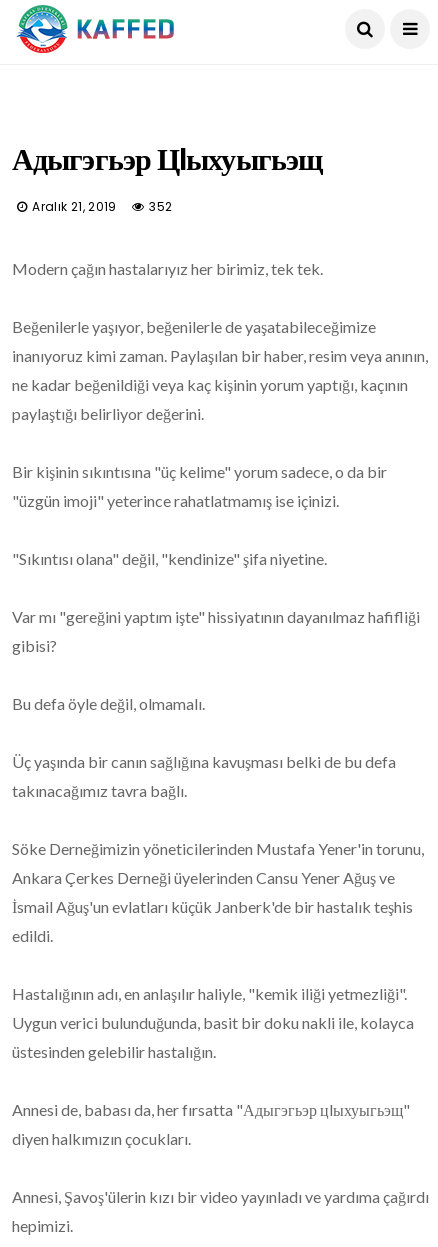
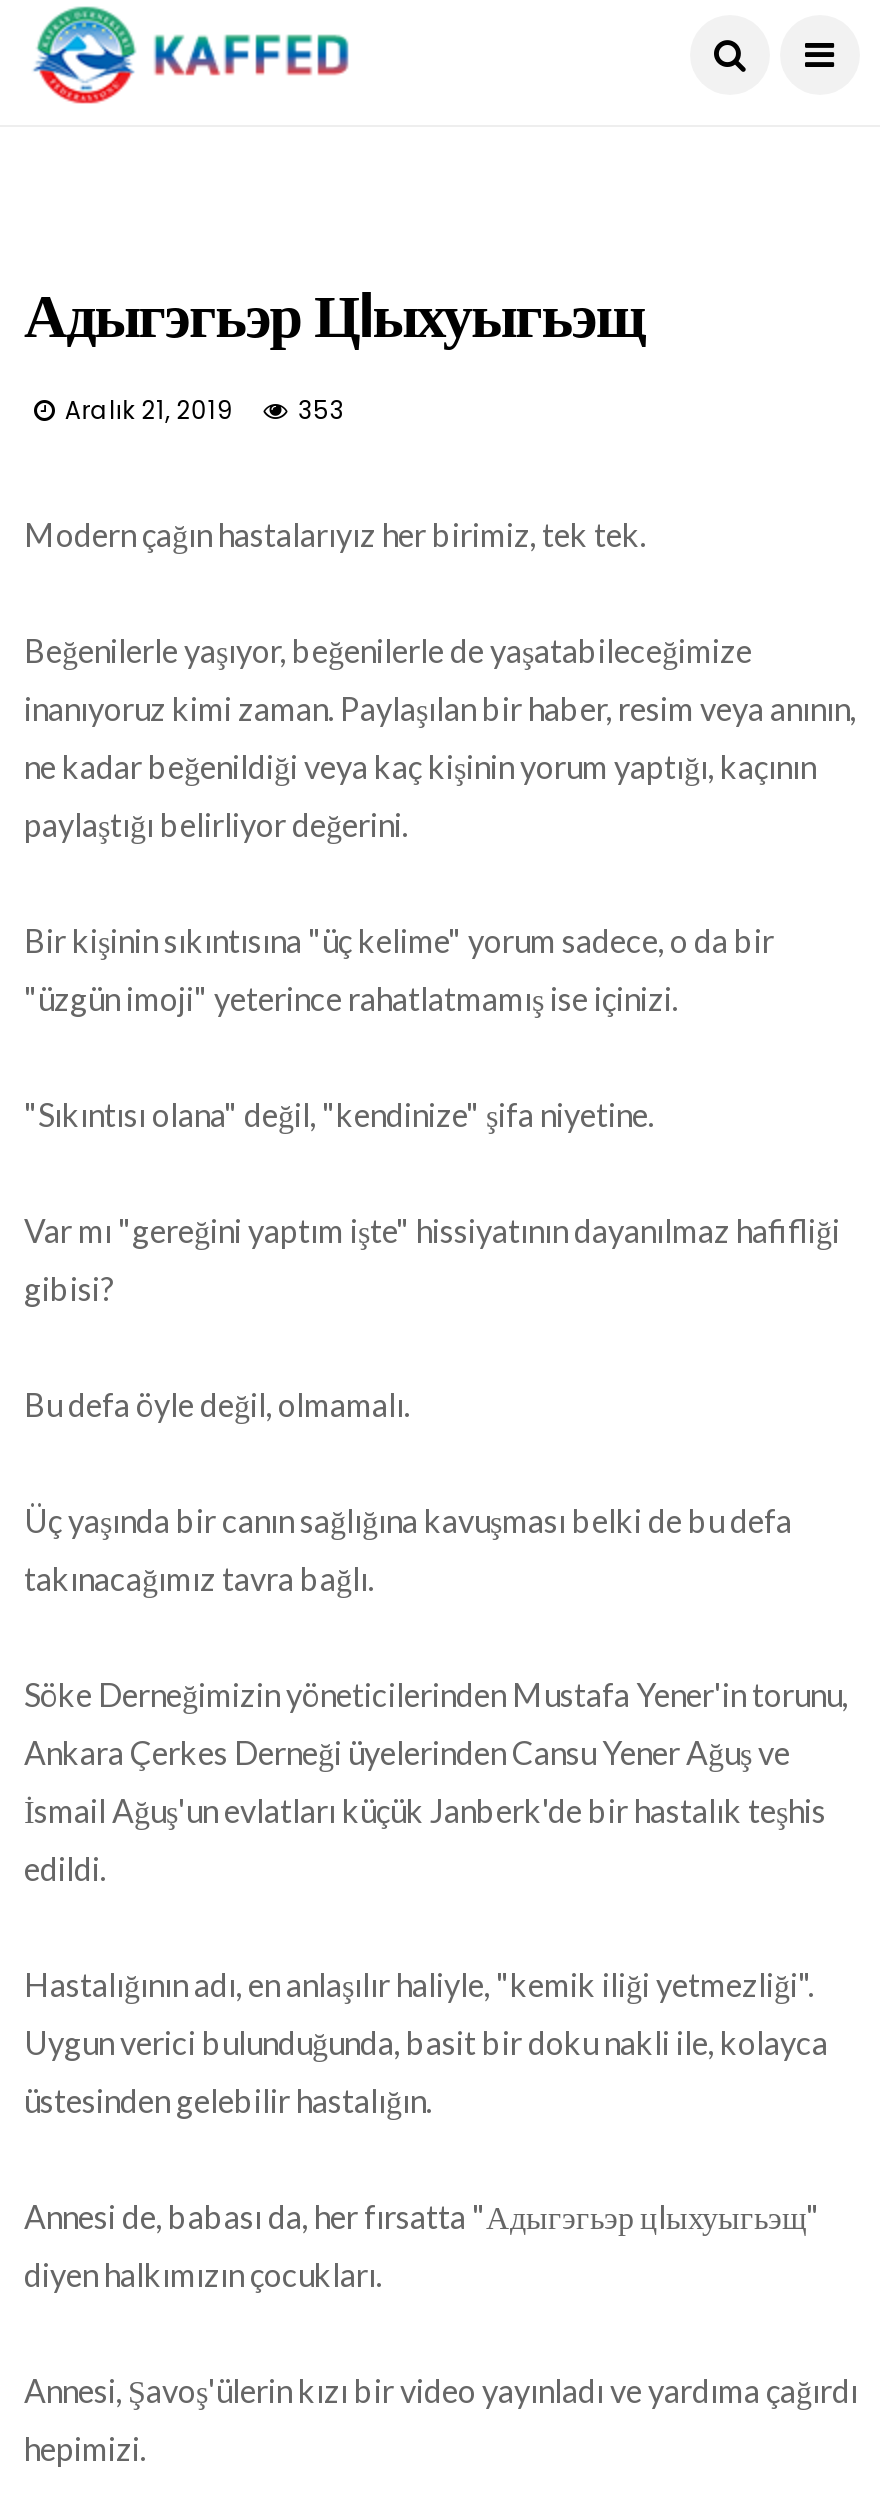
- Aralık 21, 2019 352
+ Aralık 21, 2019 353
